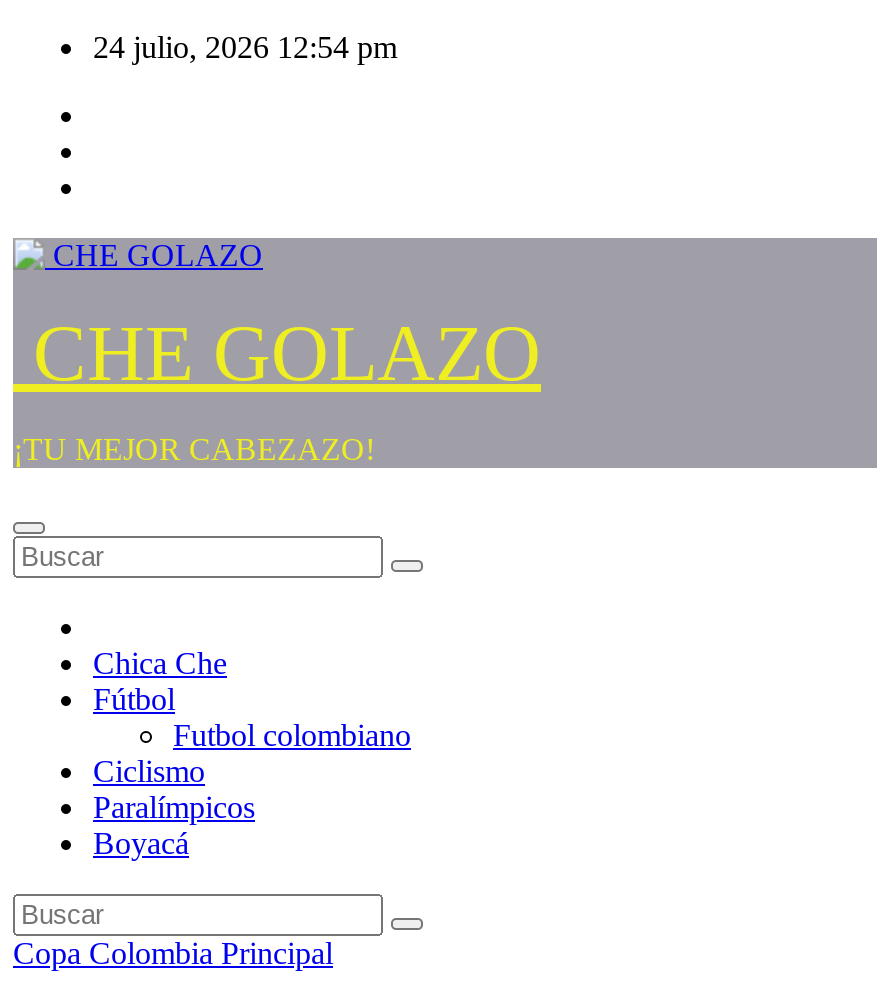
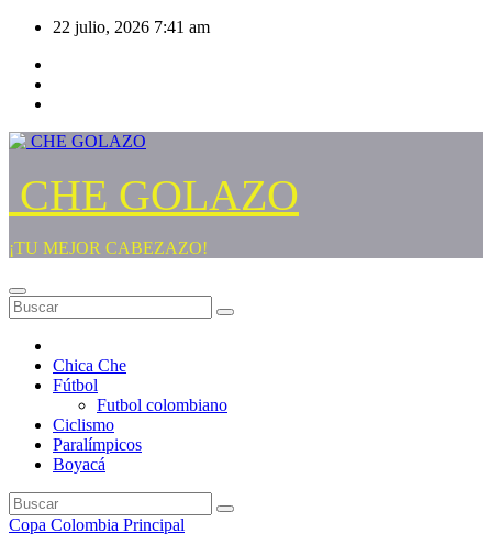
- 24 julio, 2026 12:54 pm
+ 22 julio, 2026 7:41 am
